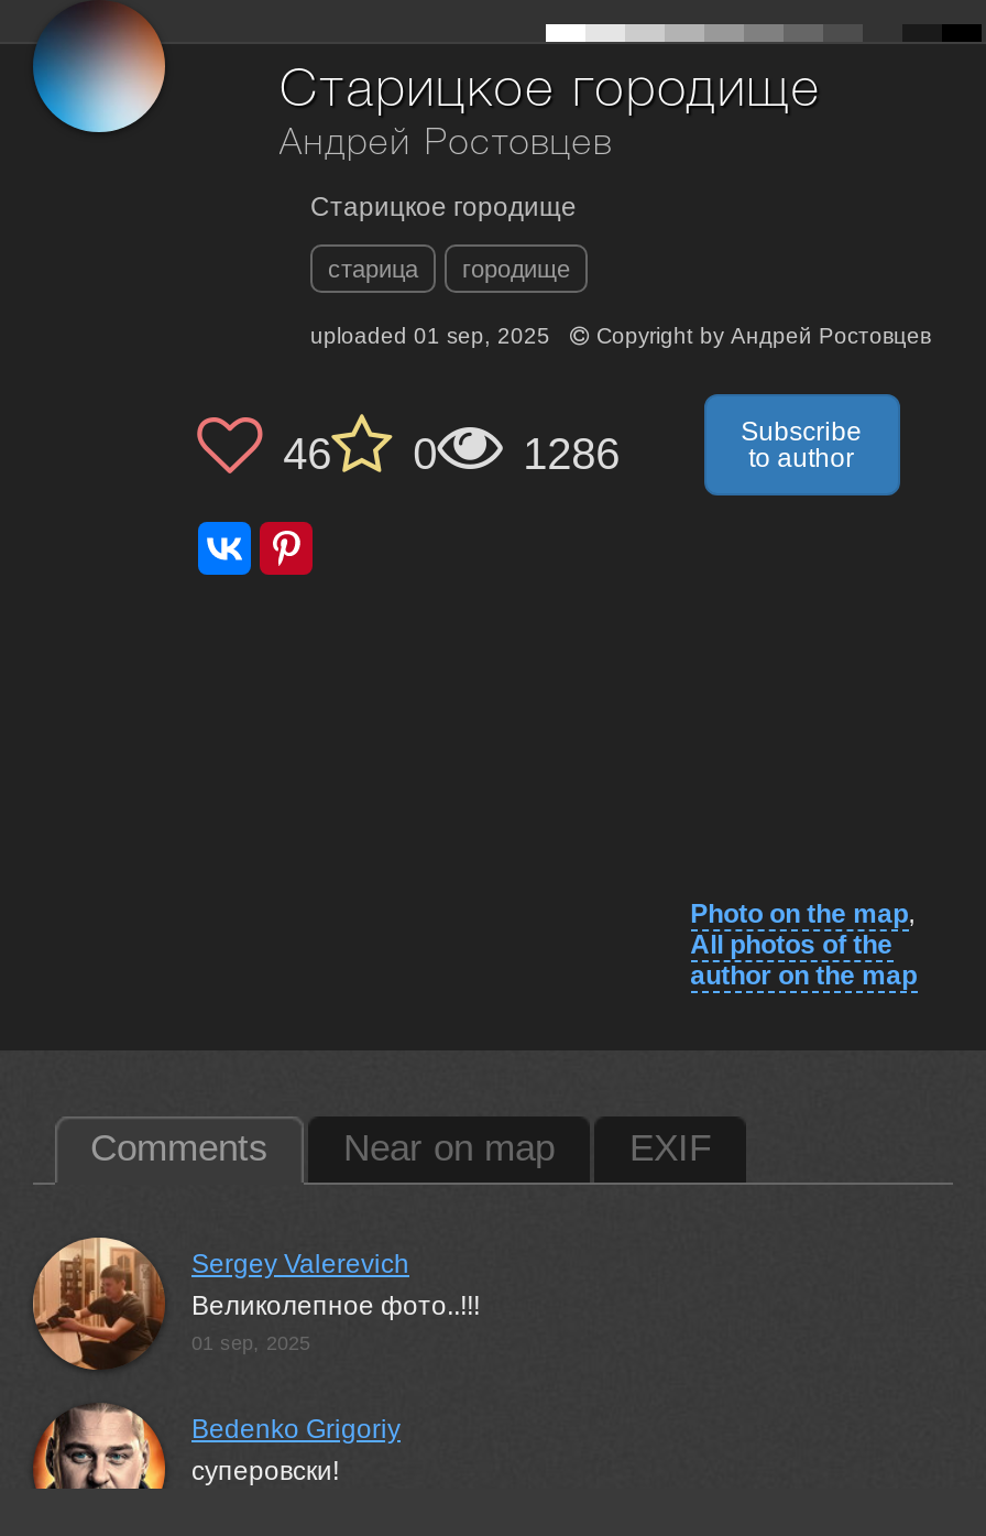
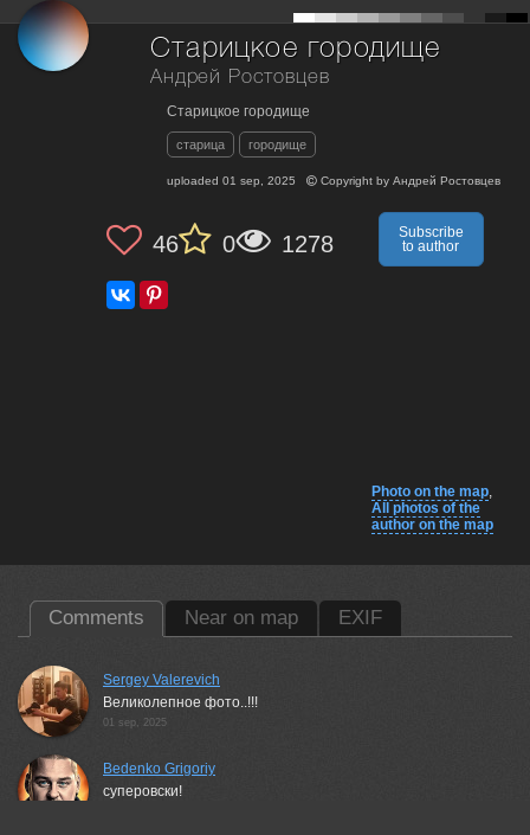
- 46 0 1286
+ 46 0 1278
